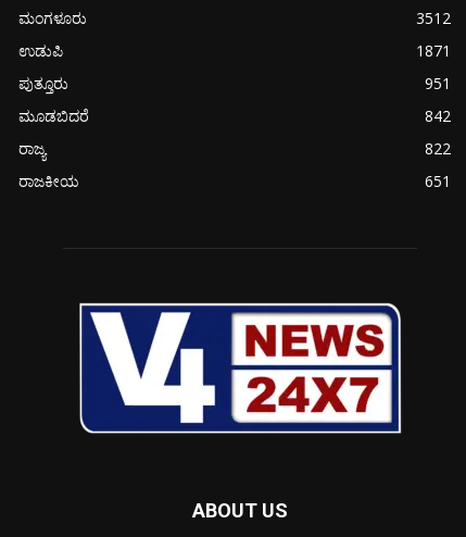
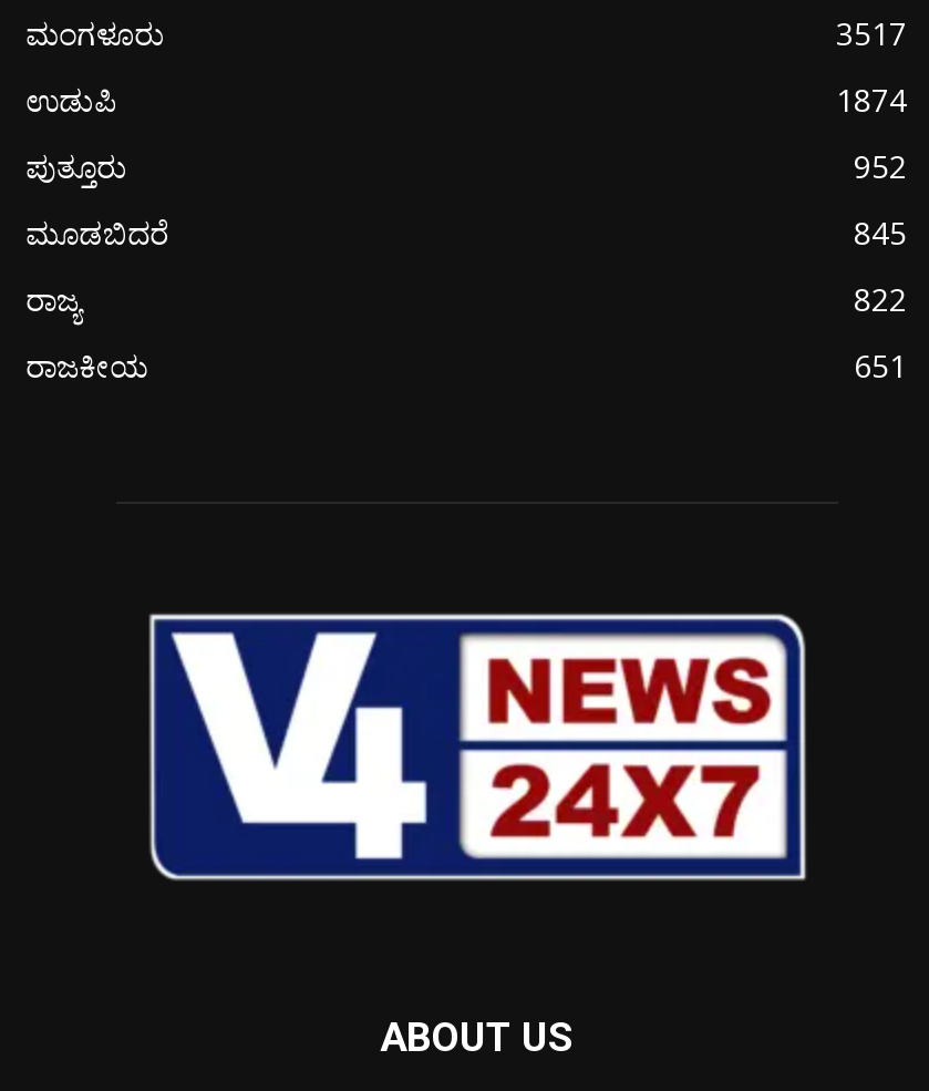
- 3512
+ 3517

- 1871
+ 1874

- 951
+ 952

- 842
+ 845
